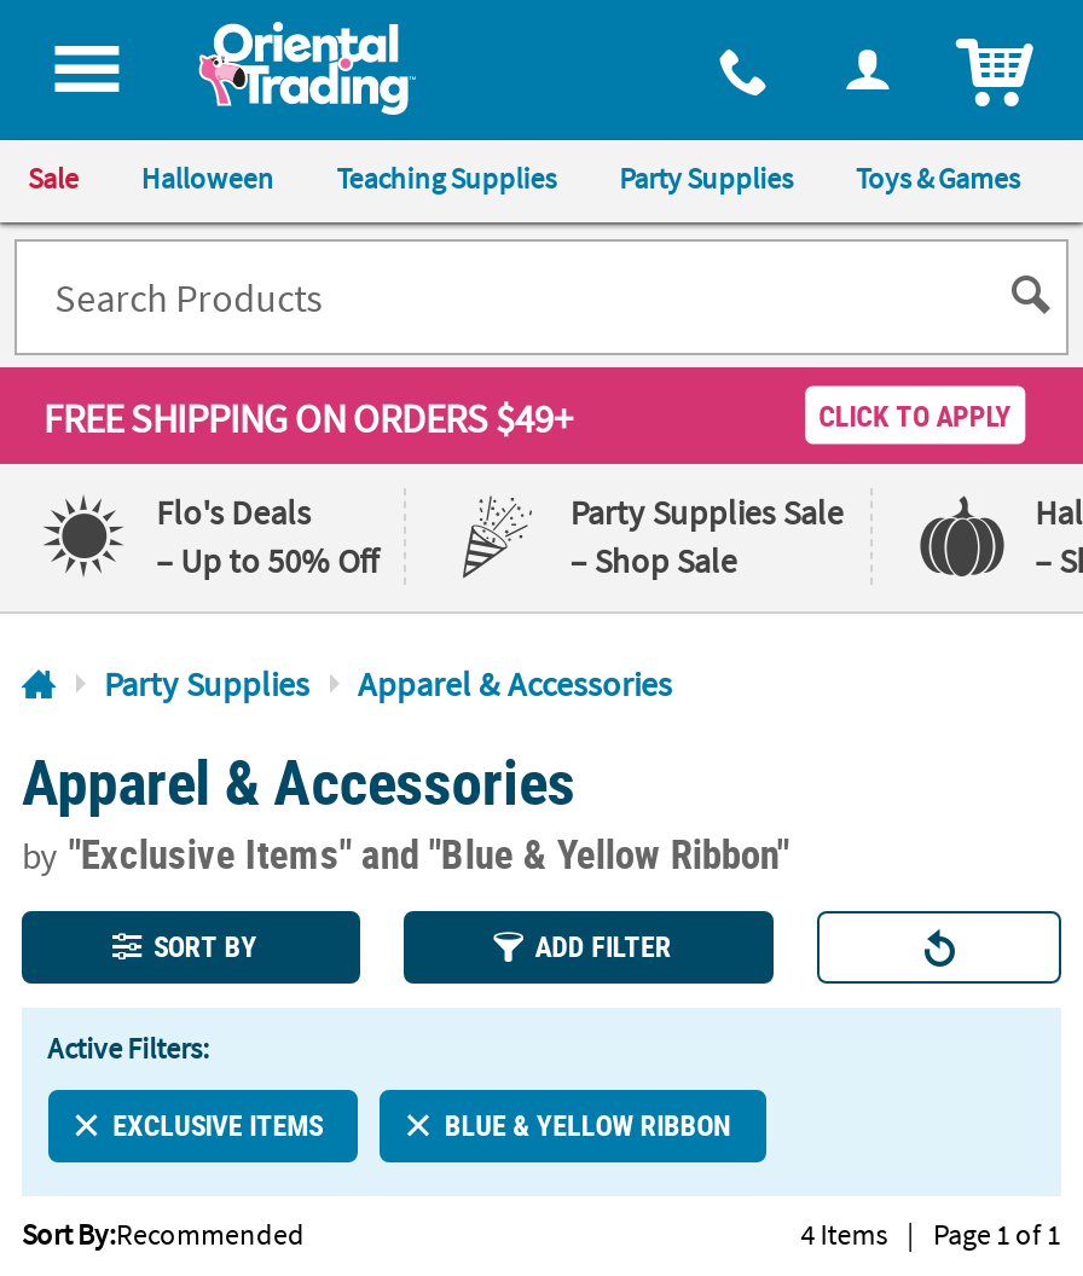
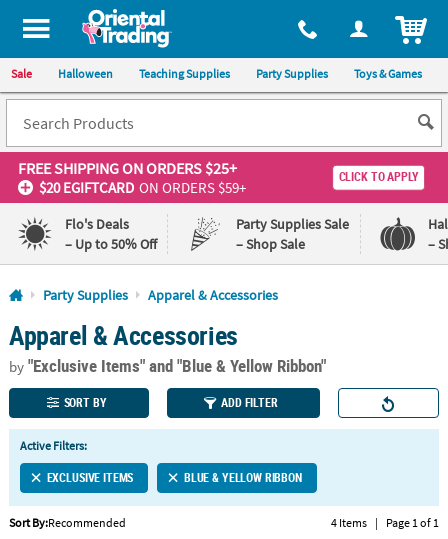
- FREE SHIPPING ON ORDERS $49+
+ FREE SHIPPING ON ORDERS $25+
+ $20 EGIFTCARD ON ORDERS $59+
